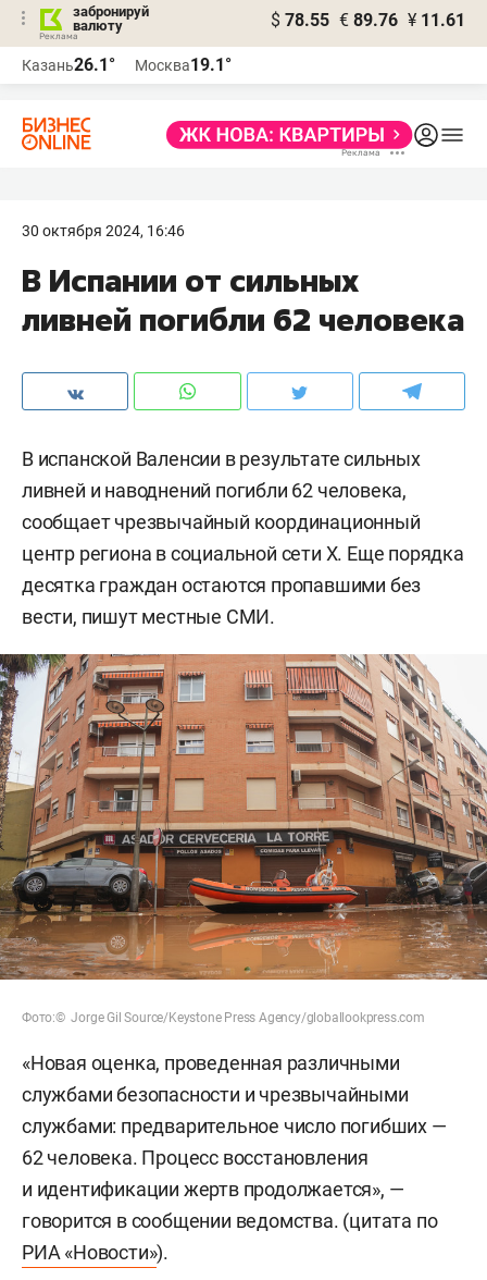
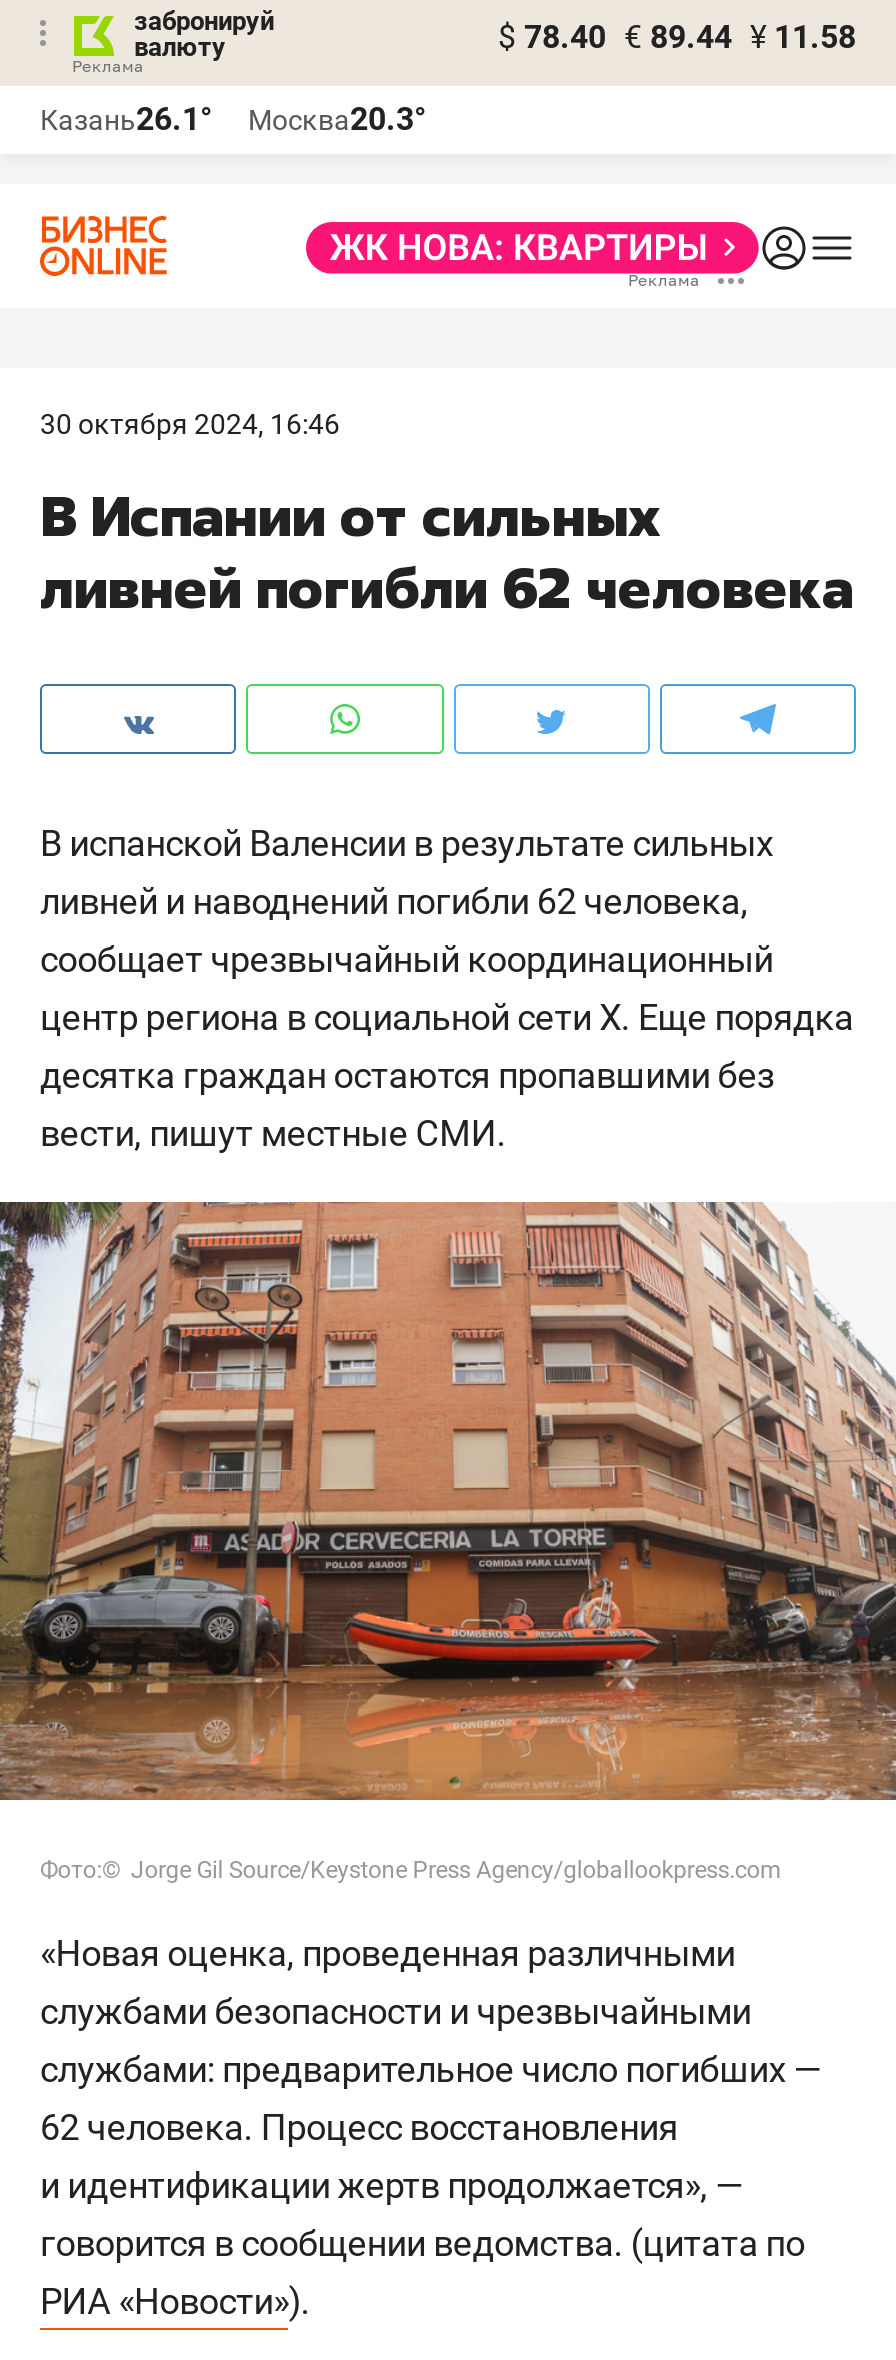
- $ 78.55 € 89.76 ¥ 11.61
+ $ 78.40 € 89.44 ¥ 11.58

- Казань26.1° Москва19.1°
+ Казань26.1° Москва20.3°
